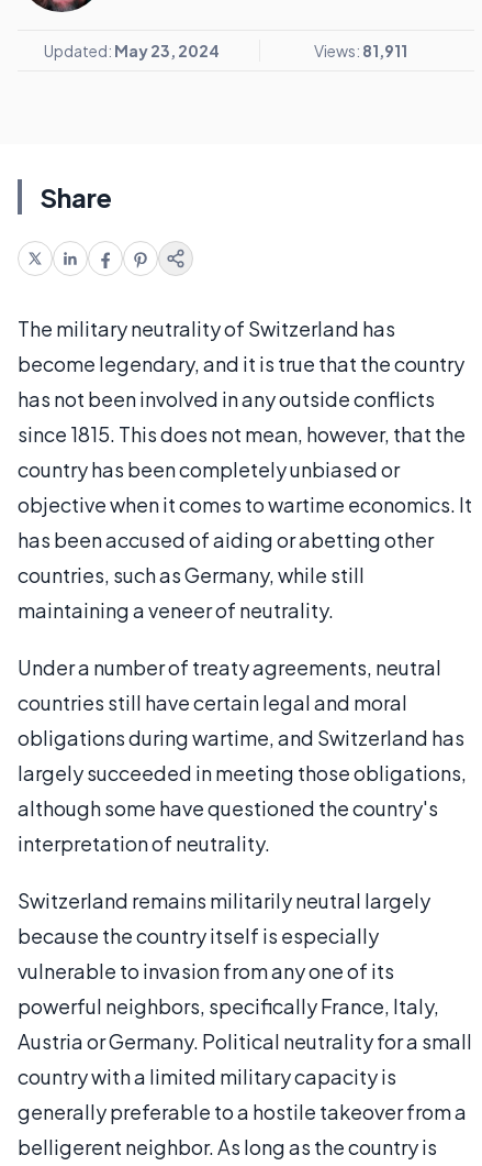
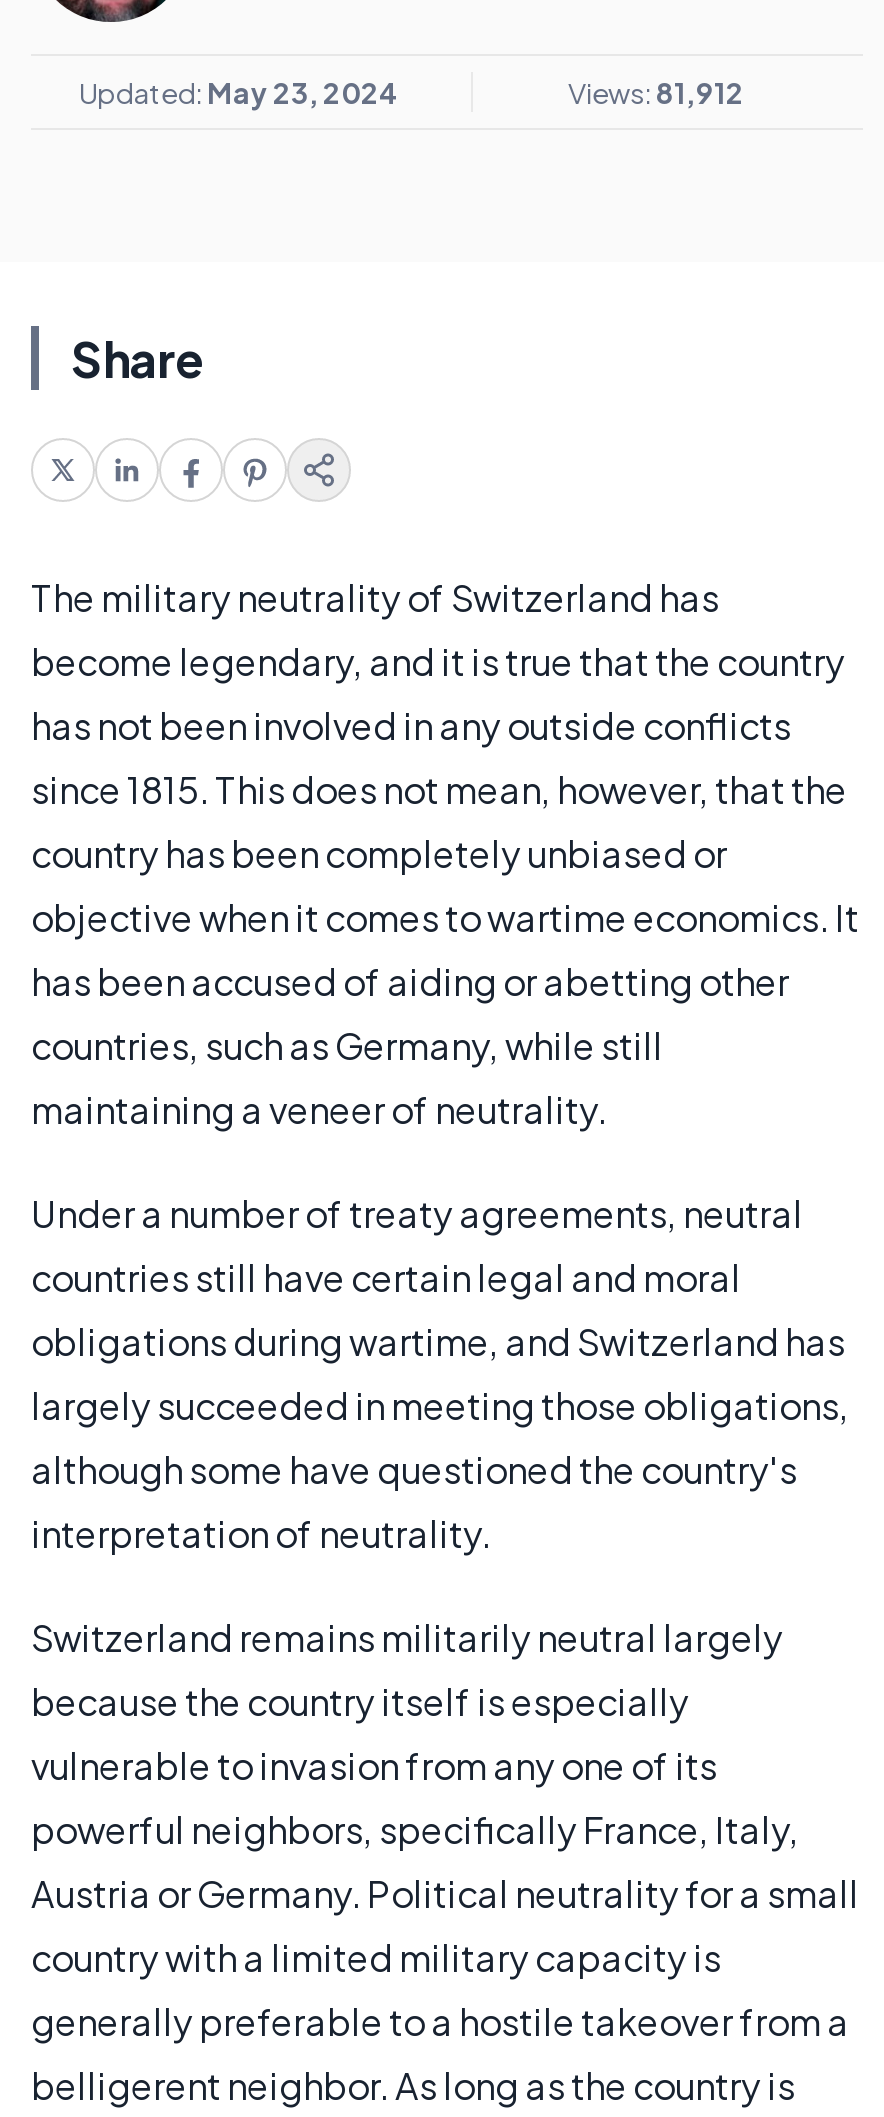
- Views: 81,911
+ Views: 81,912
